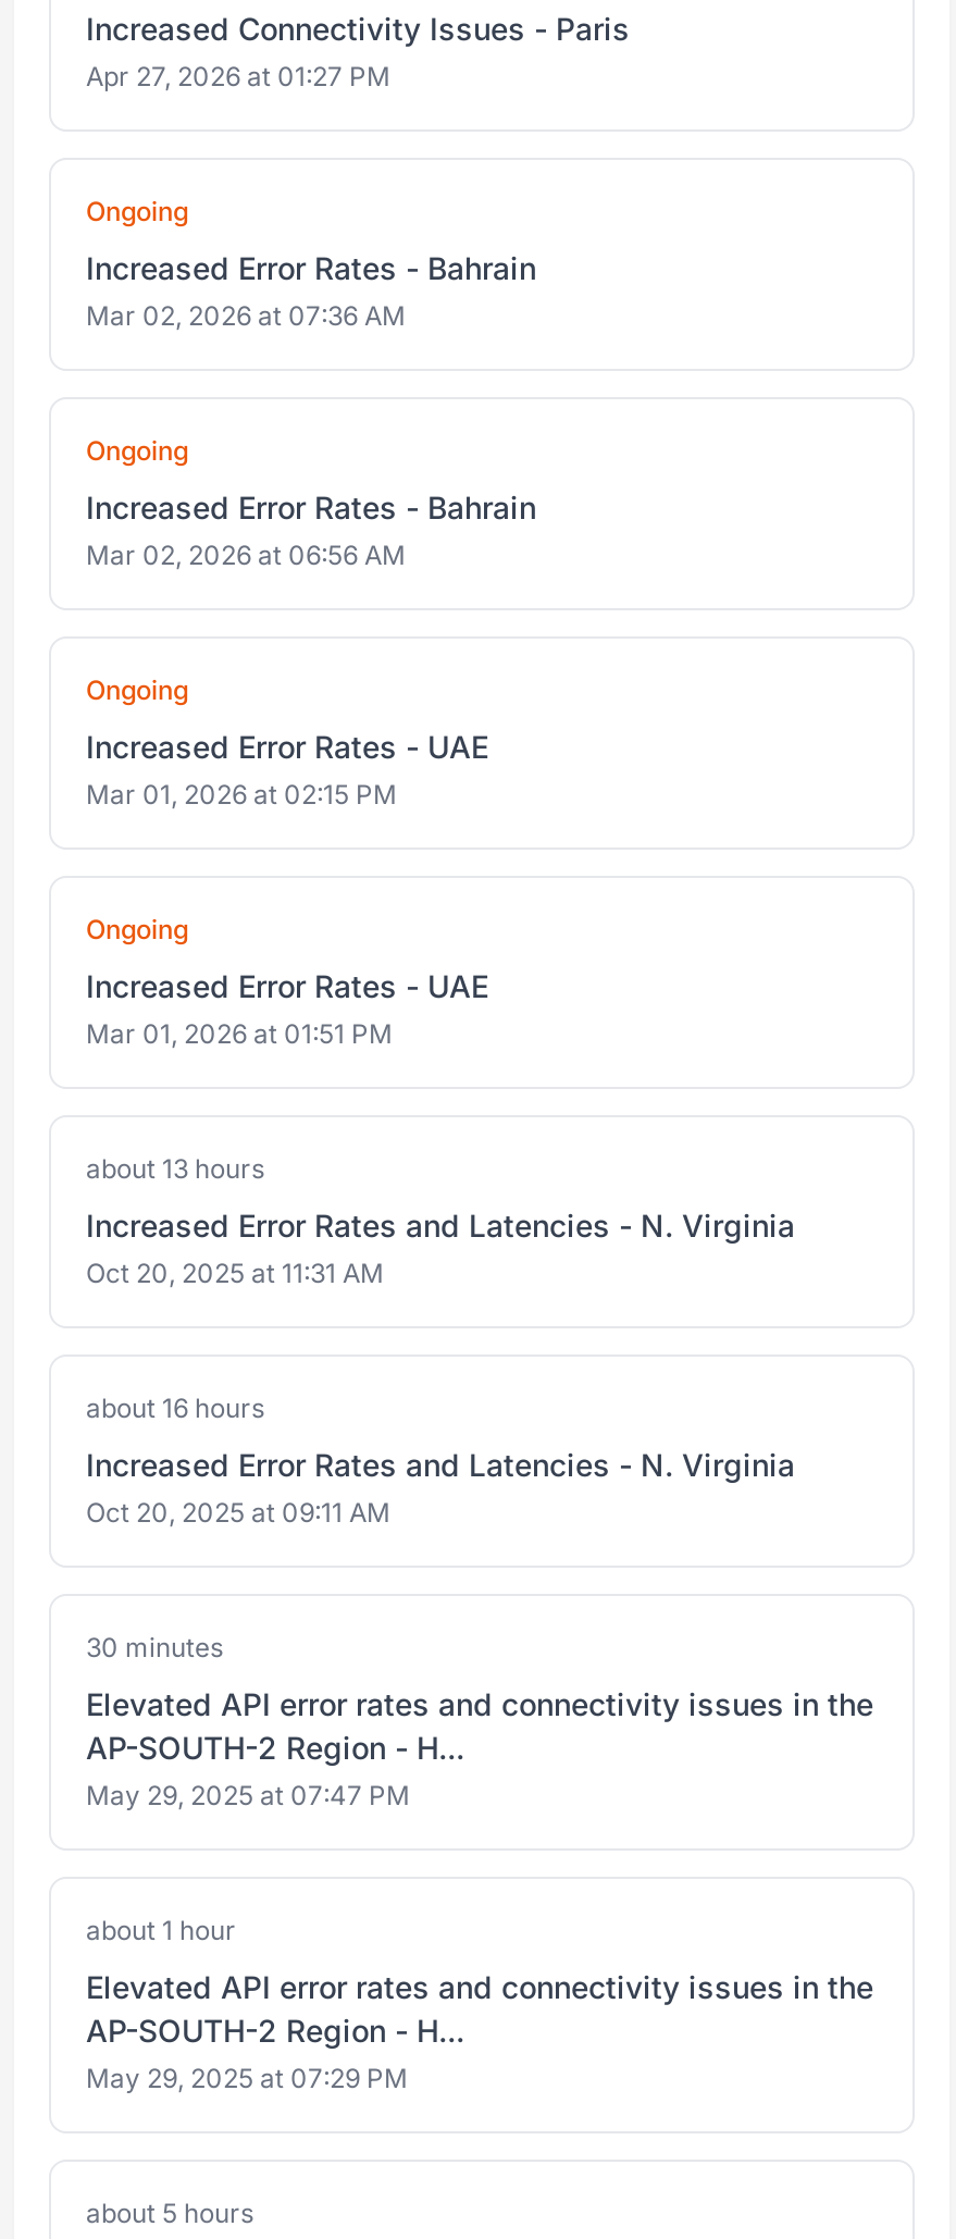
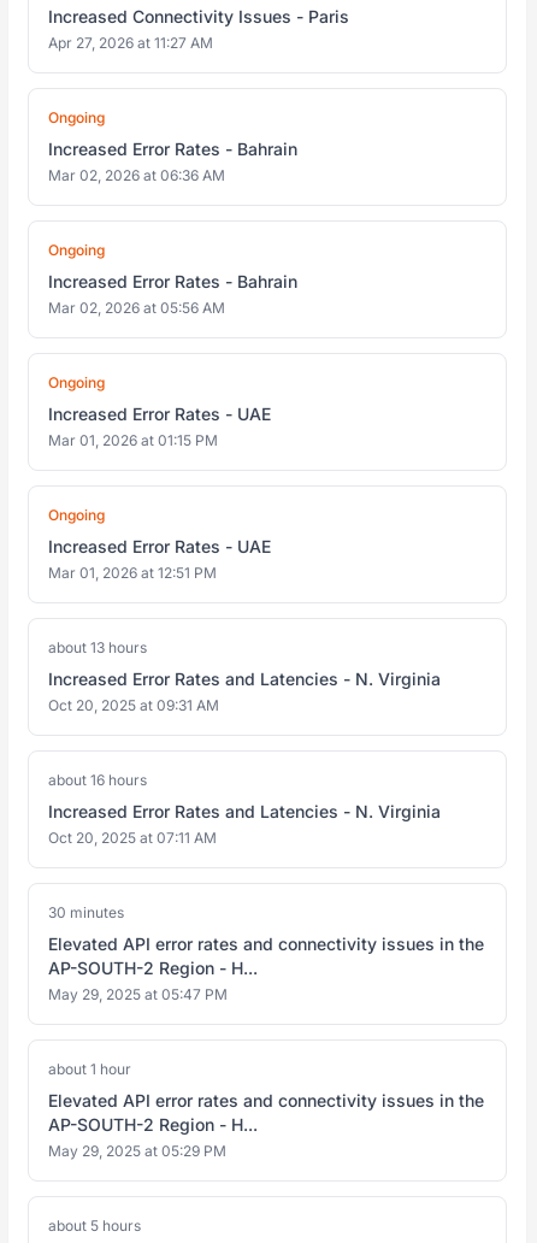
- Apr 27, 2026 at 01:27 PM
+ Apr 27, 2026 at 11:27 AM

- Mar 02, 2026 at 07:36 AM
+ Mar 02, 2026 at 06:36 AM

- Mar 02, 2026 at 06:56 AM
+ Mar 02, 2026 at 05:56 AM

- Mar 01, 2026 at 02:15 PM
+ Mar 01, 2026 at 01:15 PM

- Mar 01, 2026 at 01:51 PM
+ Mar 01, 2026 at 12:51 PM

- Oct 20, 2025 at 11:31 AM
+ Oct 20, 2025 at 09:31 AM

- Oct 20, 2025 at 09:11 AM
+ Oct 20, 2025 at 07:11 AM

- May 29, 2025 at 07:47 PM
+ May 29, 2025 at 05:47 PM

- May 29, 2025 at 07:29 PM
+ May 29, 2025 at 05:29 PM
